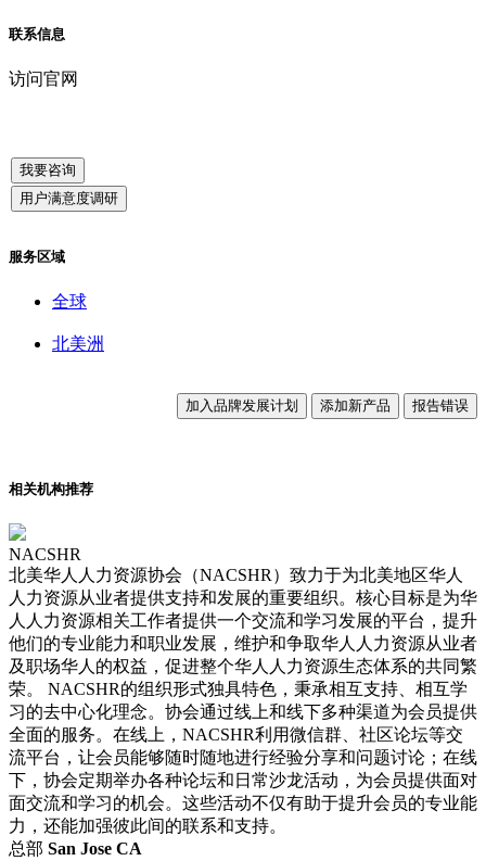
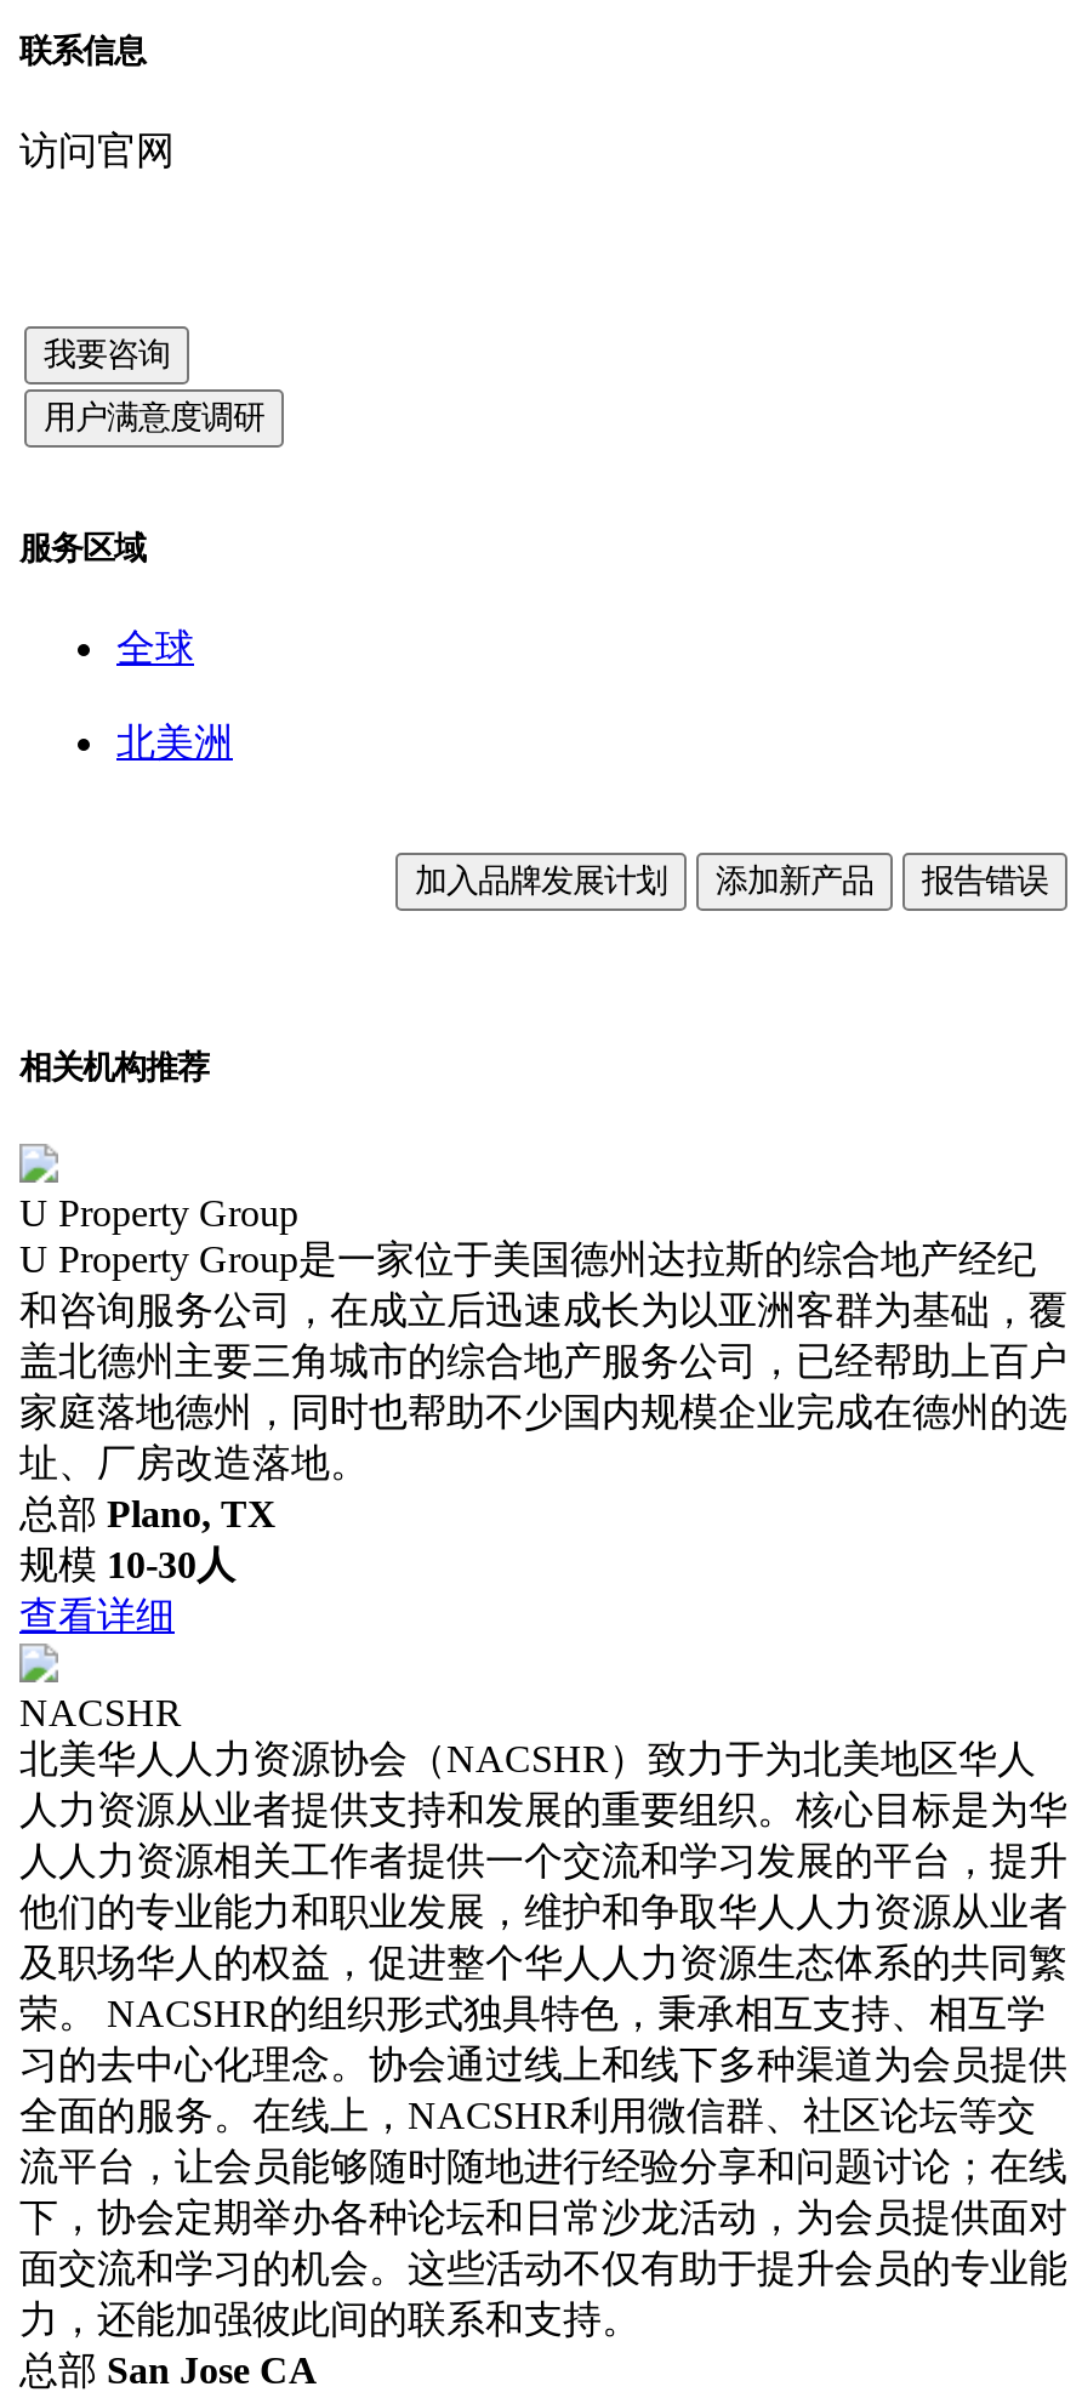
+ U Property Group
+ U Property Group是一家位于美国德州达拉斯的综合地产经纪
+ 和咨询服务公司，在成立后迅速成长为以亚洲客群为基础，覆
+ 盖北德州主要三角城市的综合地产服务公司，已经帮助上百户
+ 家庭落地德州，同时也帮助不少国内规模企业完成在德州的选
+ 址、厂房改造落地。
+ 总部Plano, TX
+ 规模10-30人
+ 查看详细
